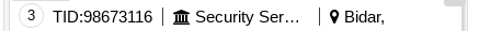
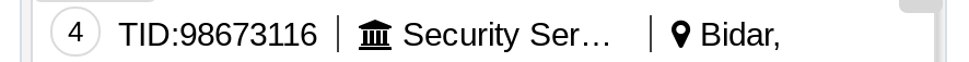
- 3 TID:98673116
+ 4 TID:98673116
